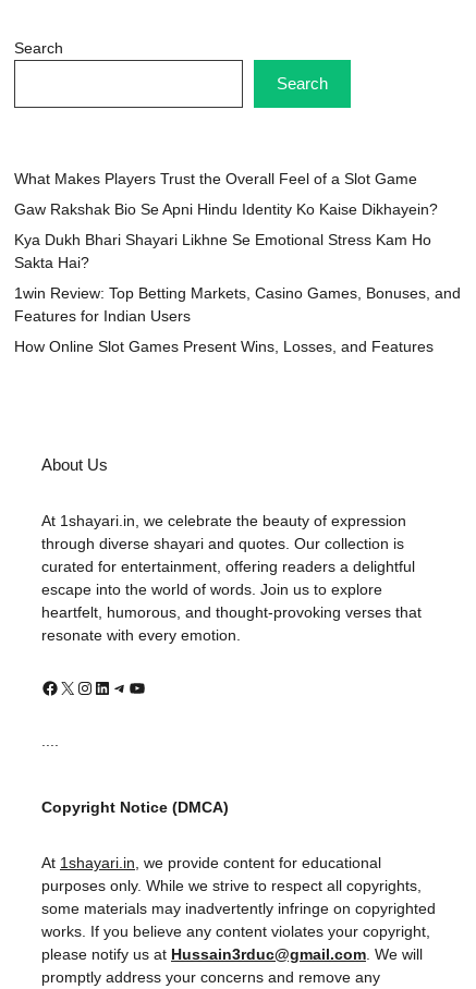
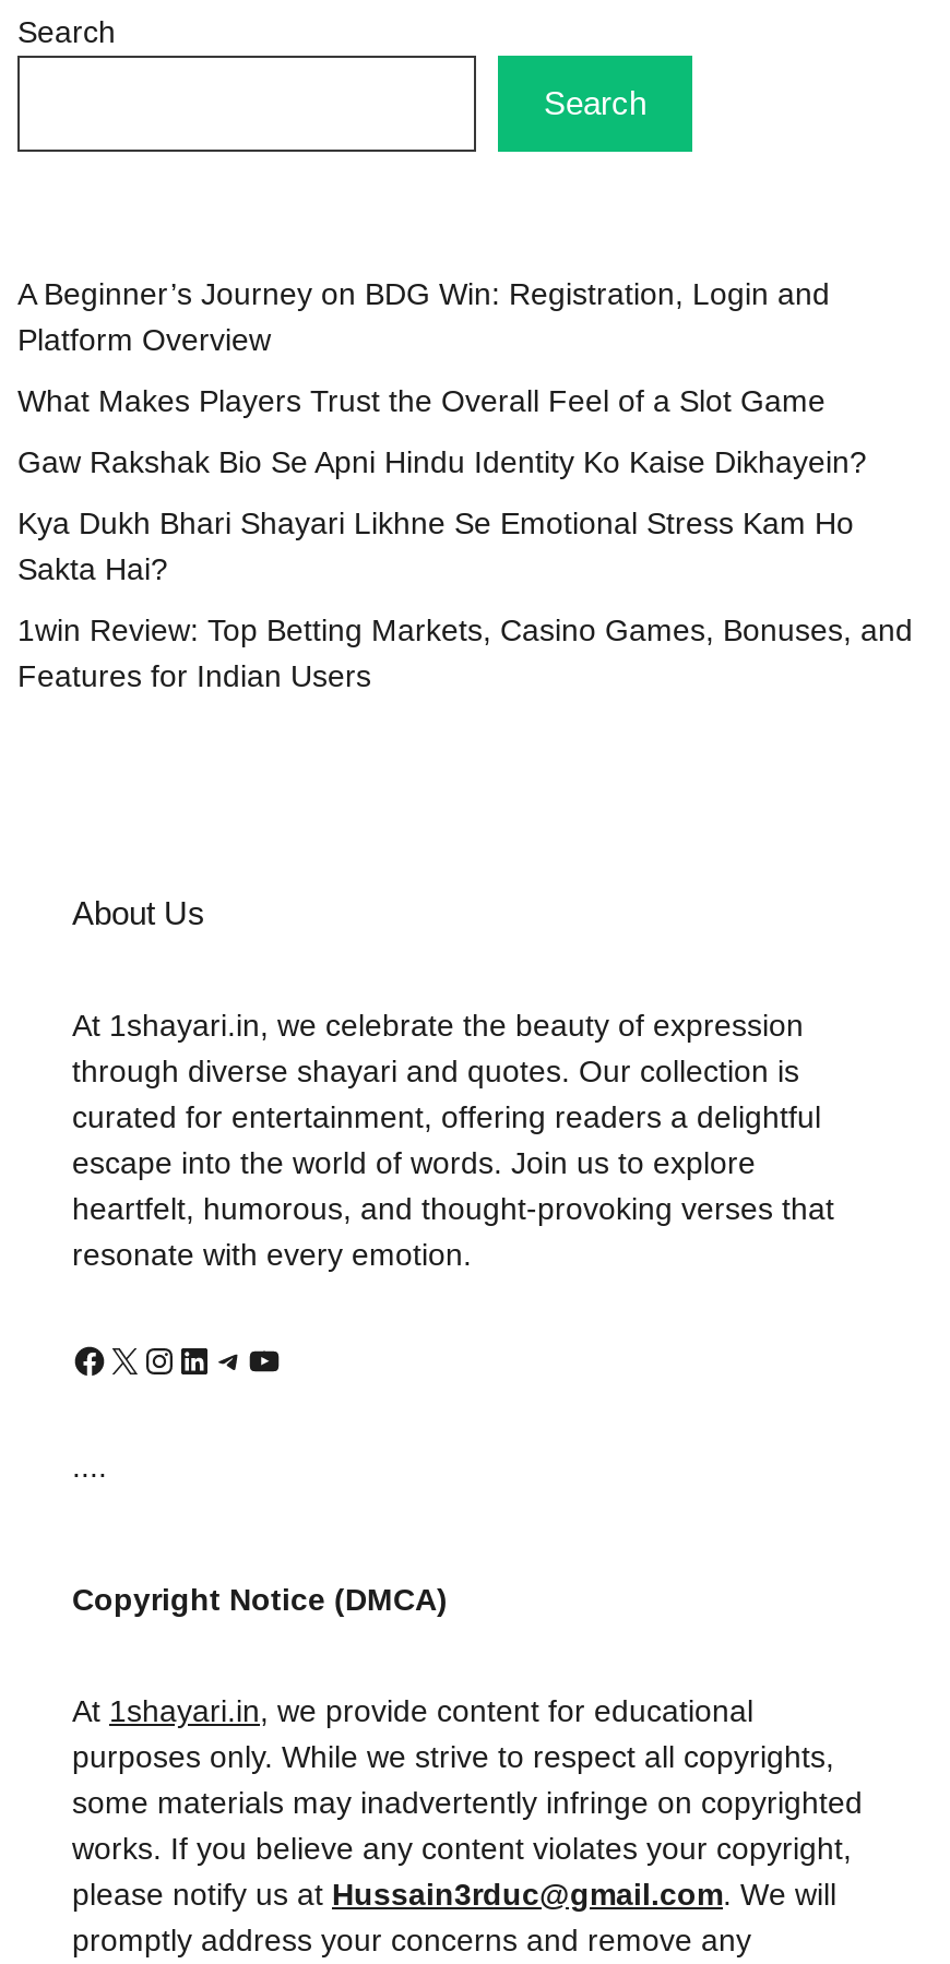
+ A Beginner’s Journey on BDG Win: Registration, Login and
+ Platform Overview

moved down: What Makes Players Trust the Overall Feel of a Slot Game | Gaw Rakshak Bio Se Apni Hindu Identity Ko Kaise Dikhayein? | Kya Dukh Bhari Shayari Likhne Se Emotional Stress Kam Ho | Sakta Hai? | 1win Review: Top Betting Markets, Casino Games, Bonuses, and | Features for Indian Users

- How Online Slot Games Present Wins, Losses, and Features
